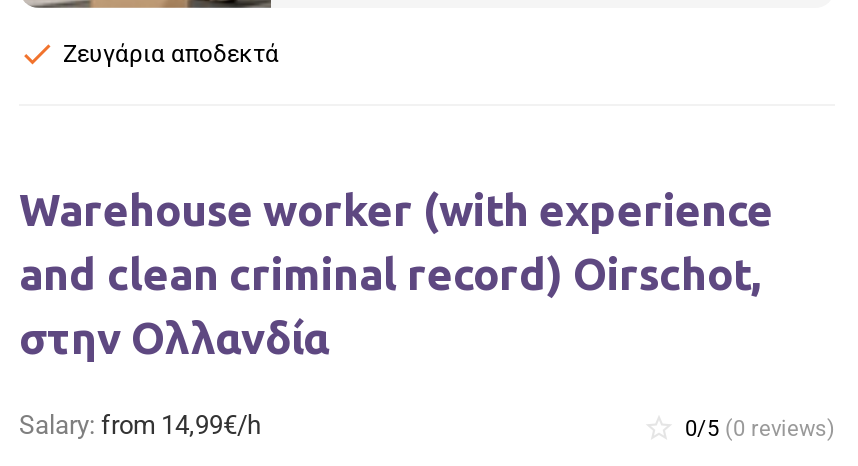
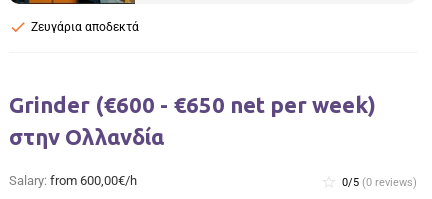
- Warehouse worker (with experience
- and clean criminal record) Oirschot,
+ Grinder (€600 - €650 net per week)

- Salary: from 14,99€/h
+ Salary: from 600,00€/h
